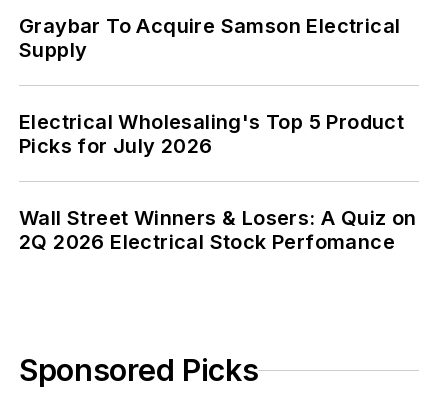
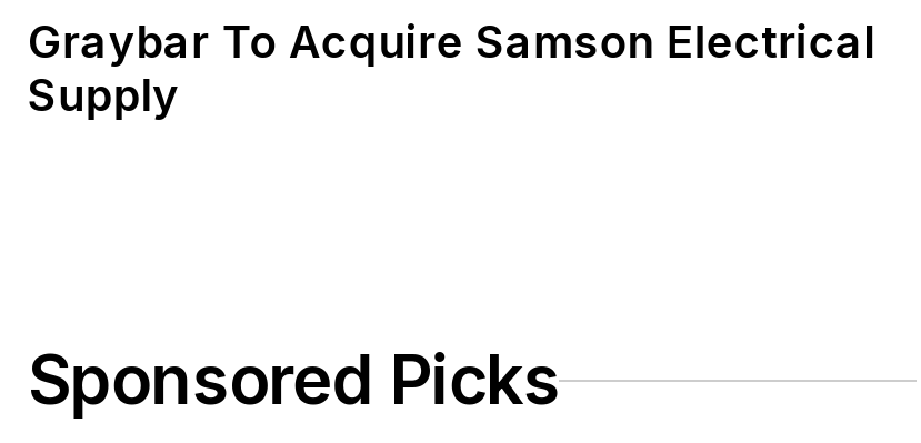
- Electrical Wholesaling's Top 5 Product
- Picks for July 2026
- Wall Street Winners & Losers: A Quiz on
- 2Q 2026 Electrical Stock Perfomance
